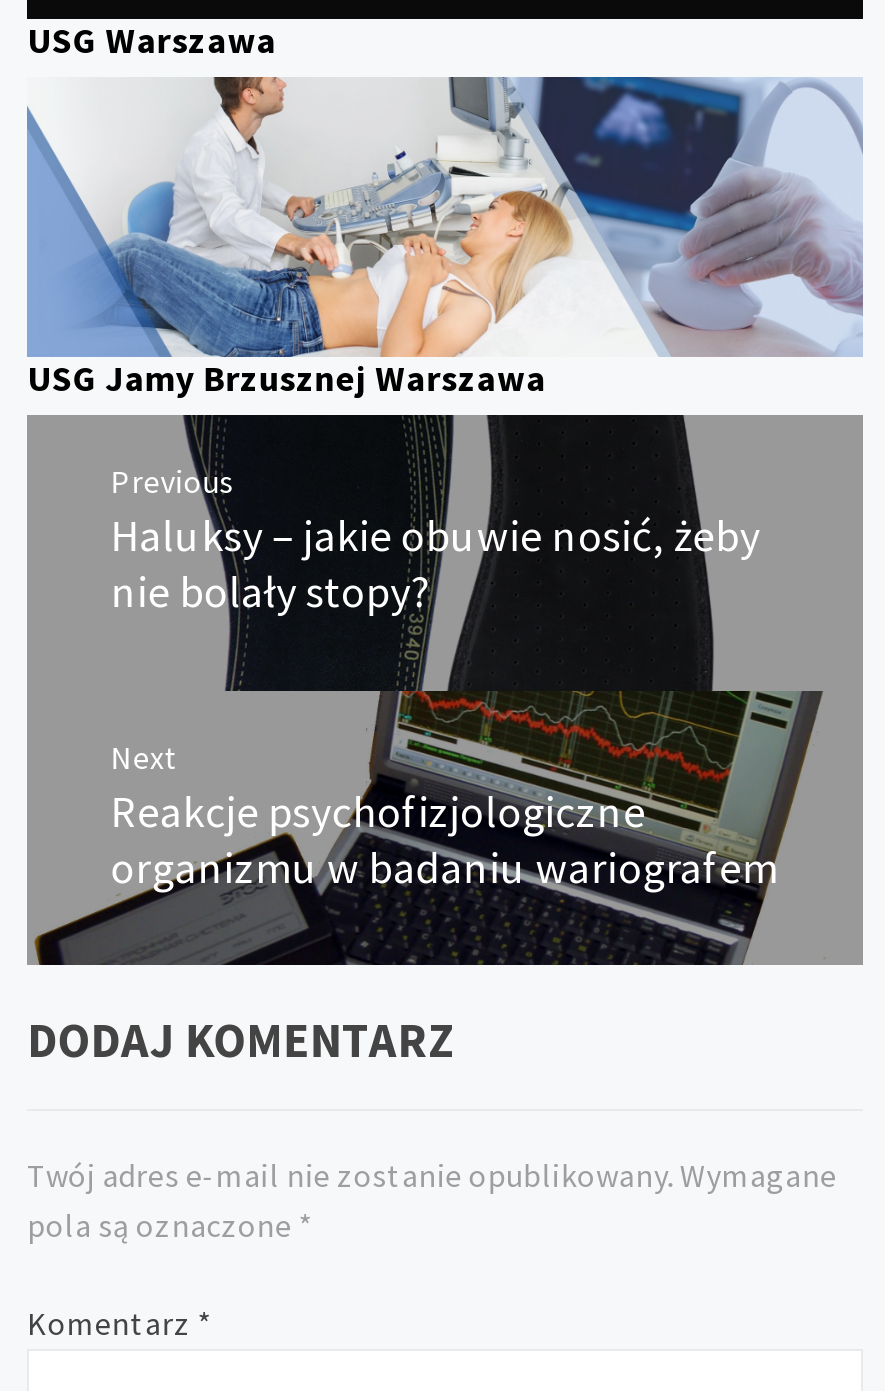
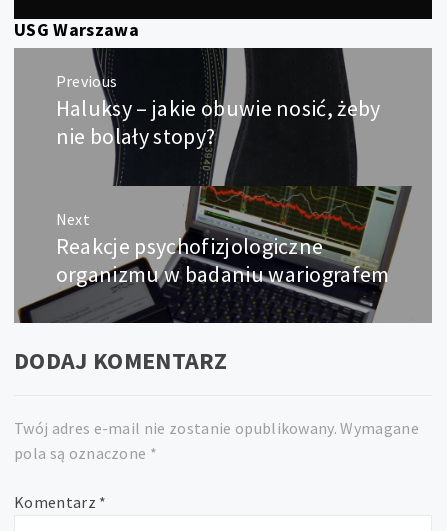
- [image]
- USG Jamy Brzusznej Warszawa
